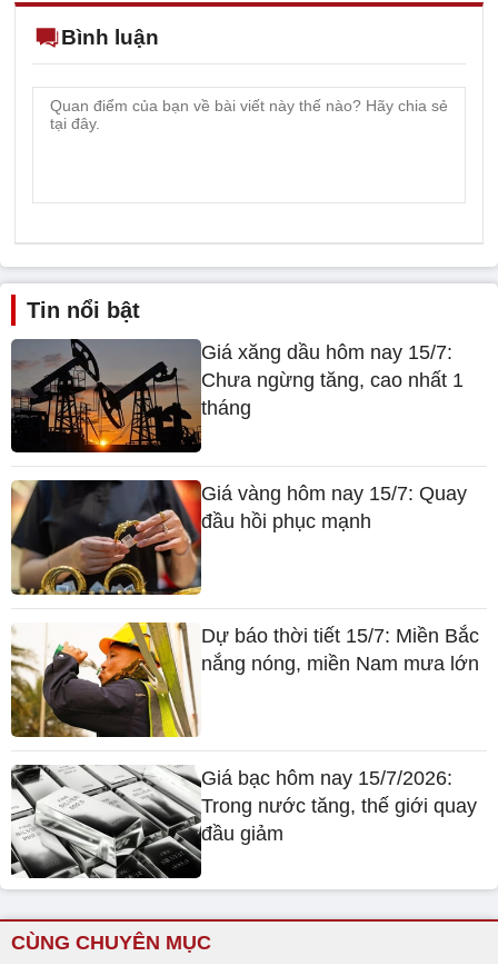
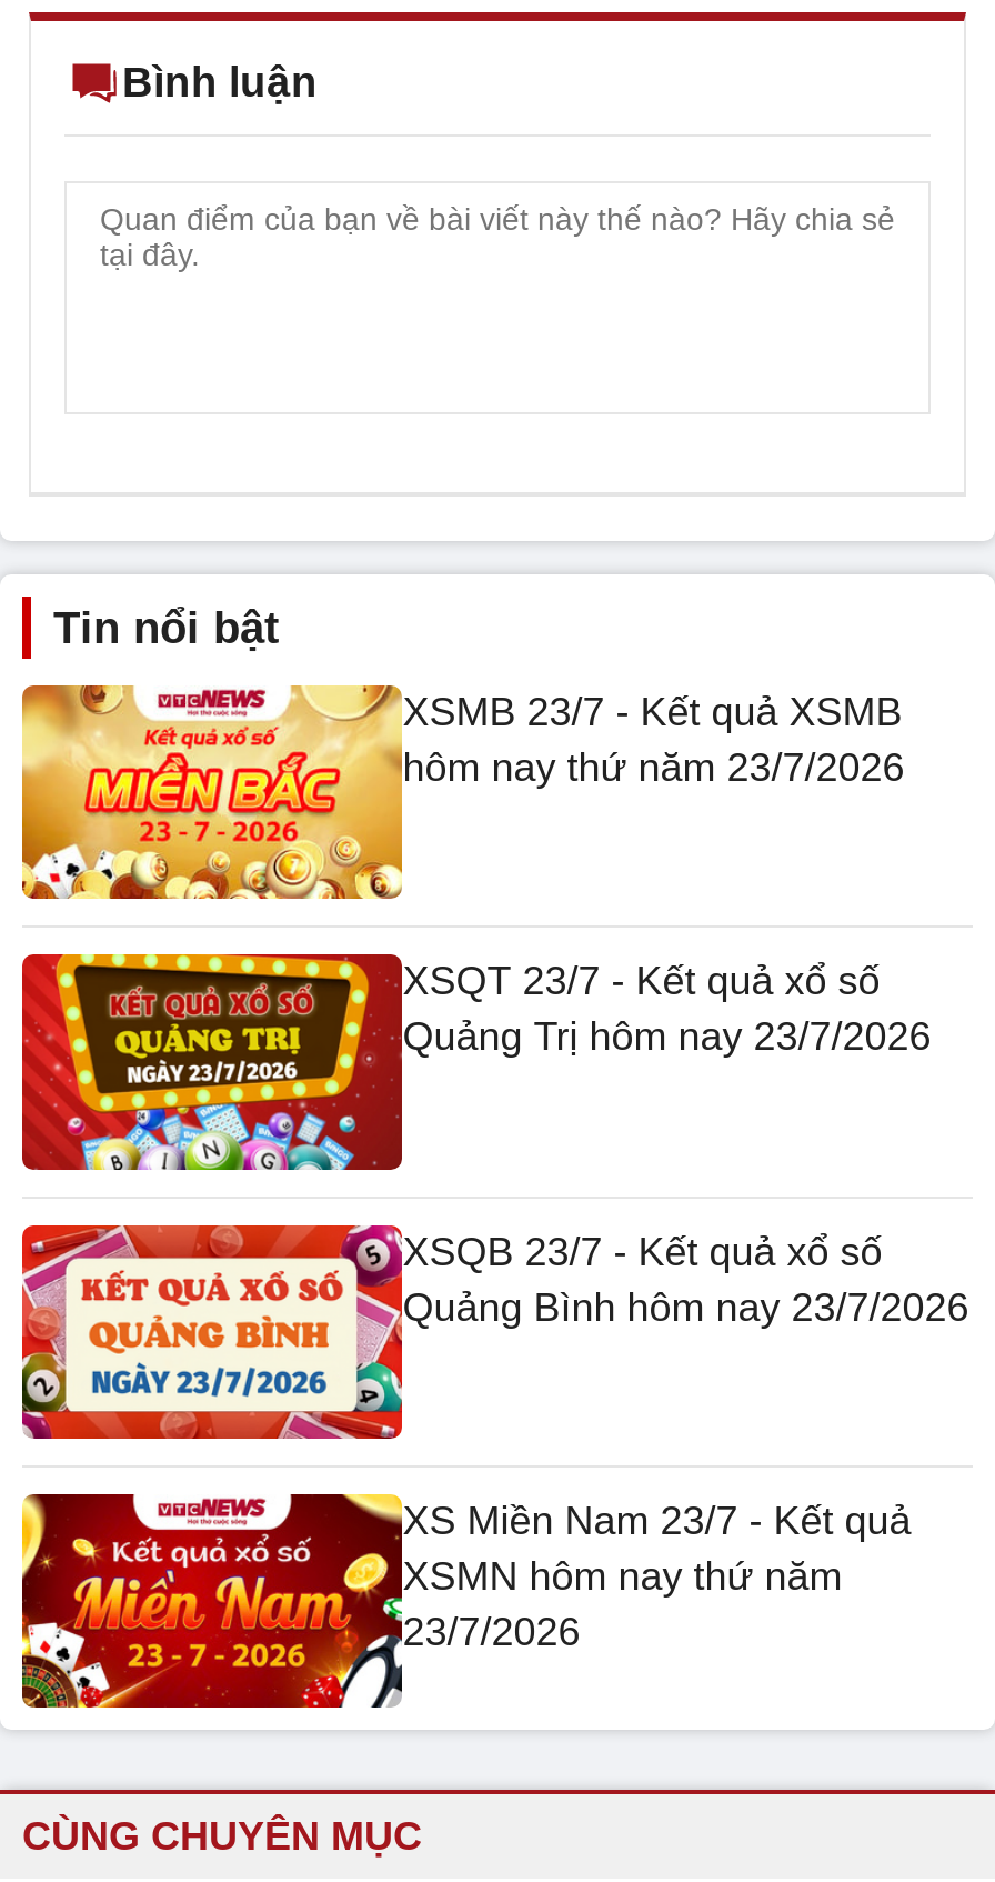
- [image]
- Giá xăng dầu hôm nay 15/7:
- Chưa ngừng tăng, cao nhất 1
- tháng
+ [image]
+ XSMB 23/7 - Kết quả XSMB
+ hôm nay thứ năm 23/7/2026

- [image]
- Giá vàng hôm nay 15/7: Quay
- đầu hồi phục mạnh
+ [image]
+ XSQT 23/7 - Kết quả xổ số
+ Quảng Trị hôm nay 23/7/2026

- [image]
- Dự báo thời tiết 15/7: Miền Bắc
- nắng nóng, miền Nam mưa lớn
+ [image]
+ XSQB 23/7 - Kết quả xổ số
+ Quảng Bình hôm nay 23/7/2026

- [image]
- Giá bạc hôm nay 15/7/2026:
- Trong nước tăng, thế giới quay
- đầu giảm
+ [image]
+ XS Miền Nam 23/7 - Kết quả
+ XSMN hôm nay thứ năm
+ 23/7/2026
